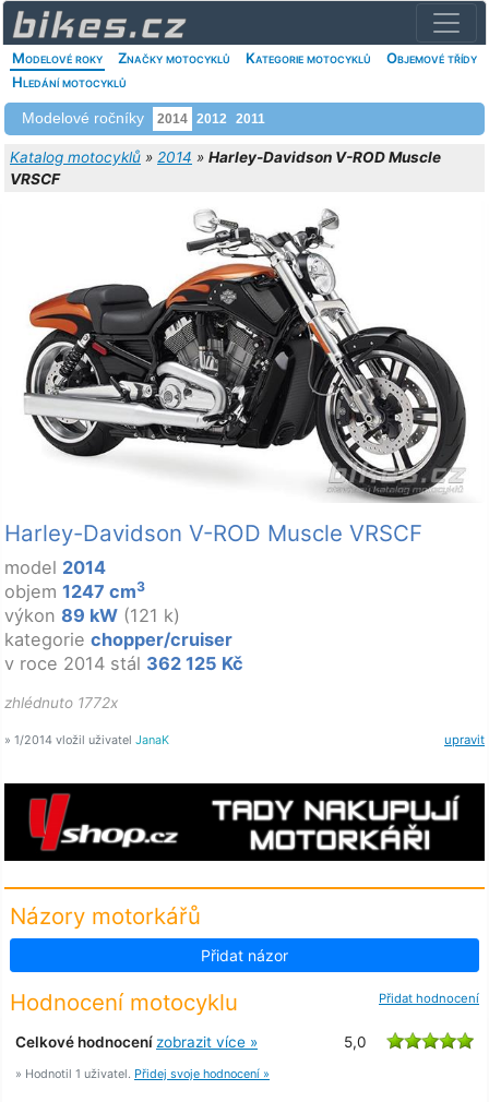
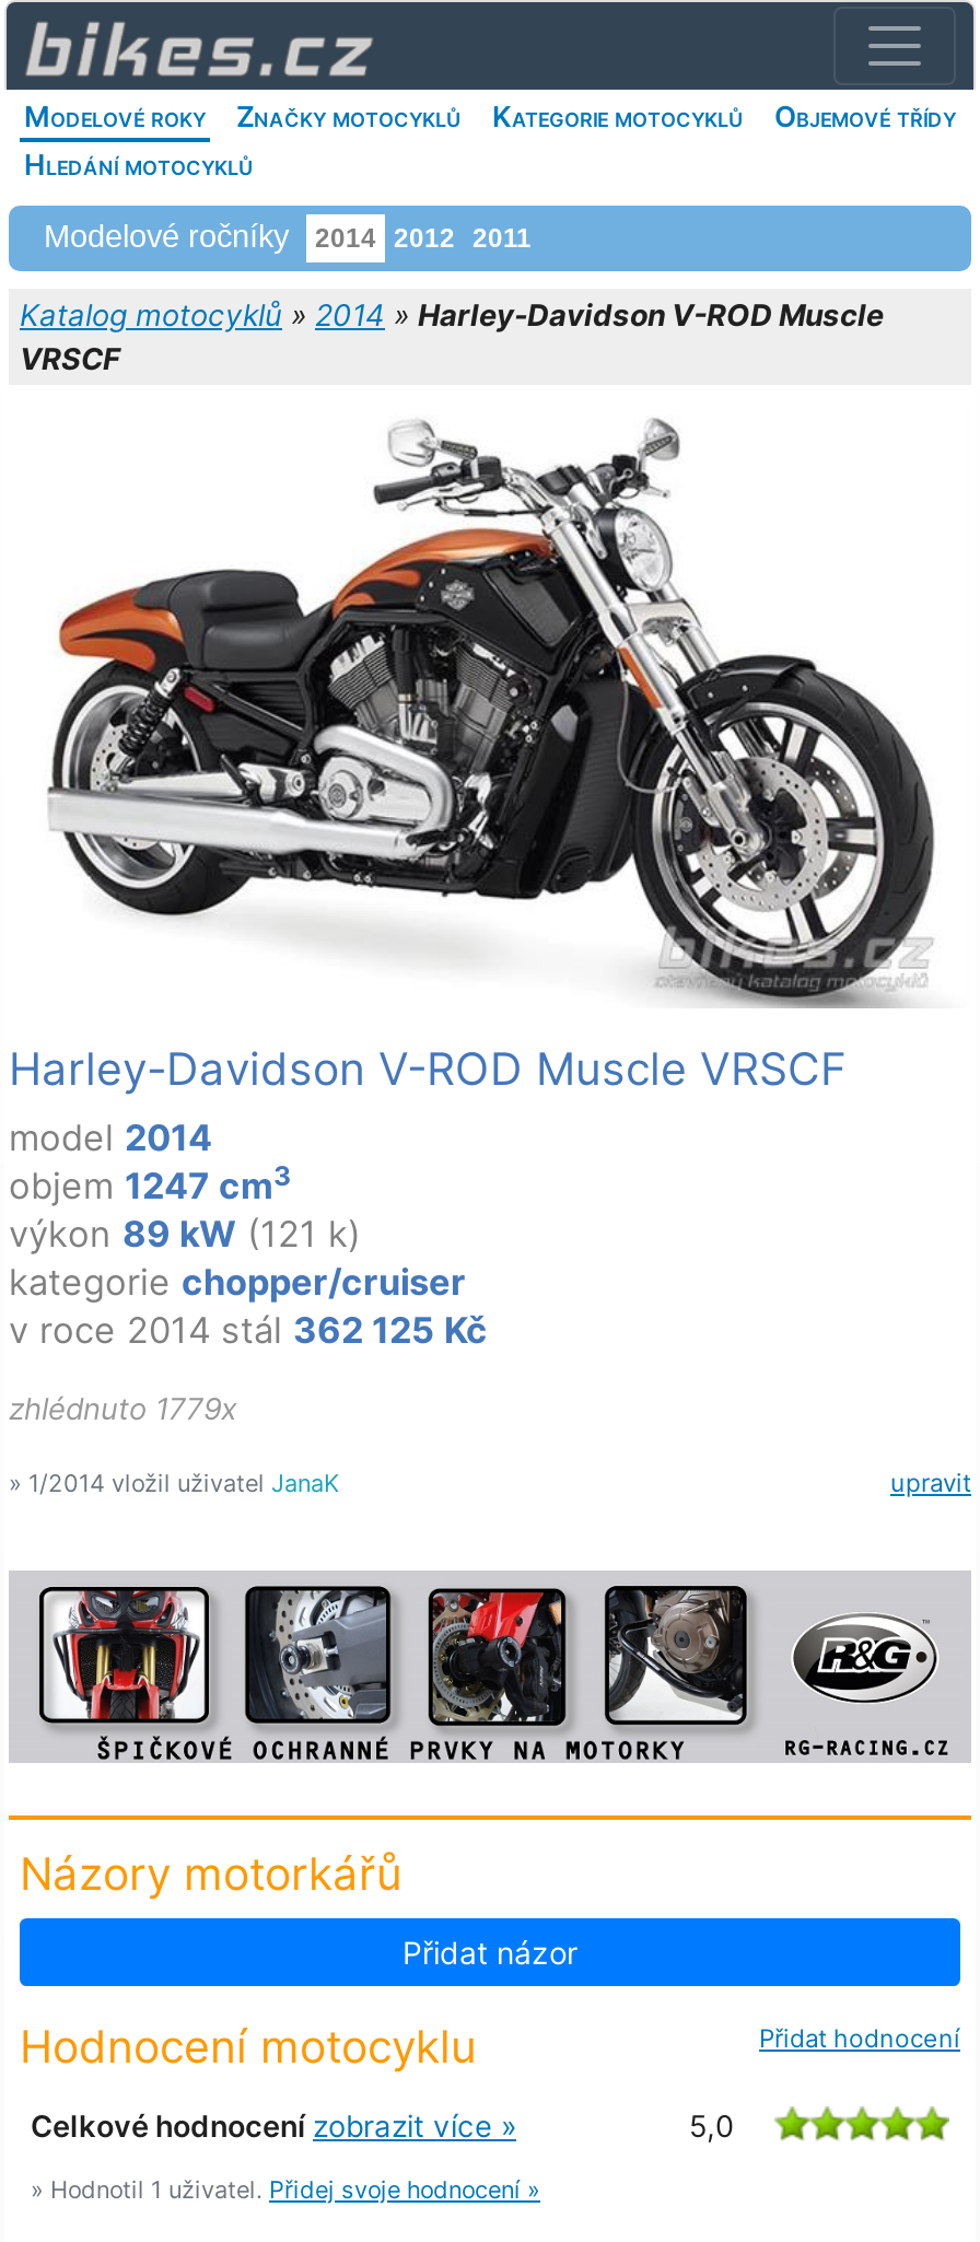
- zhlédnuto 1772x
+ zhlédnuto 1779x

- [image]
+ [image]
